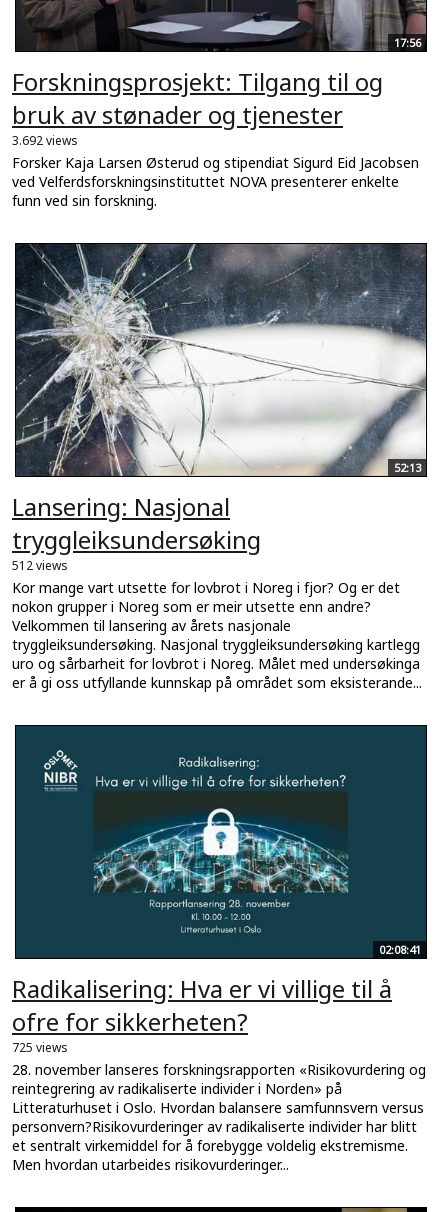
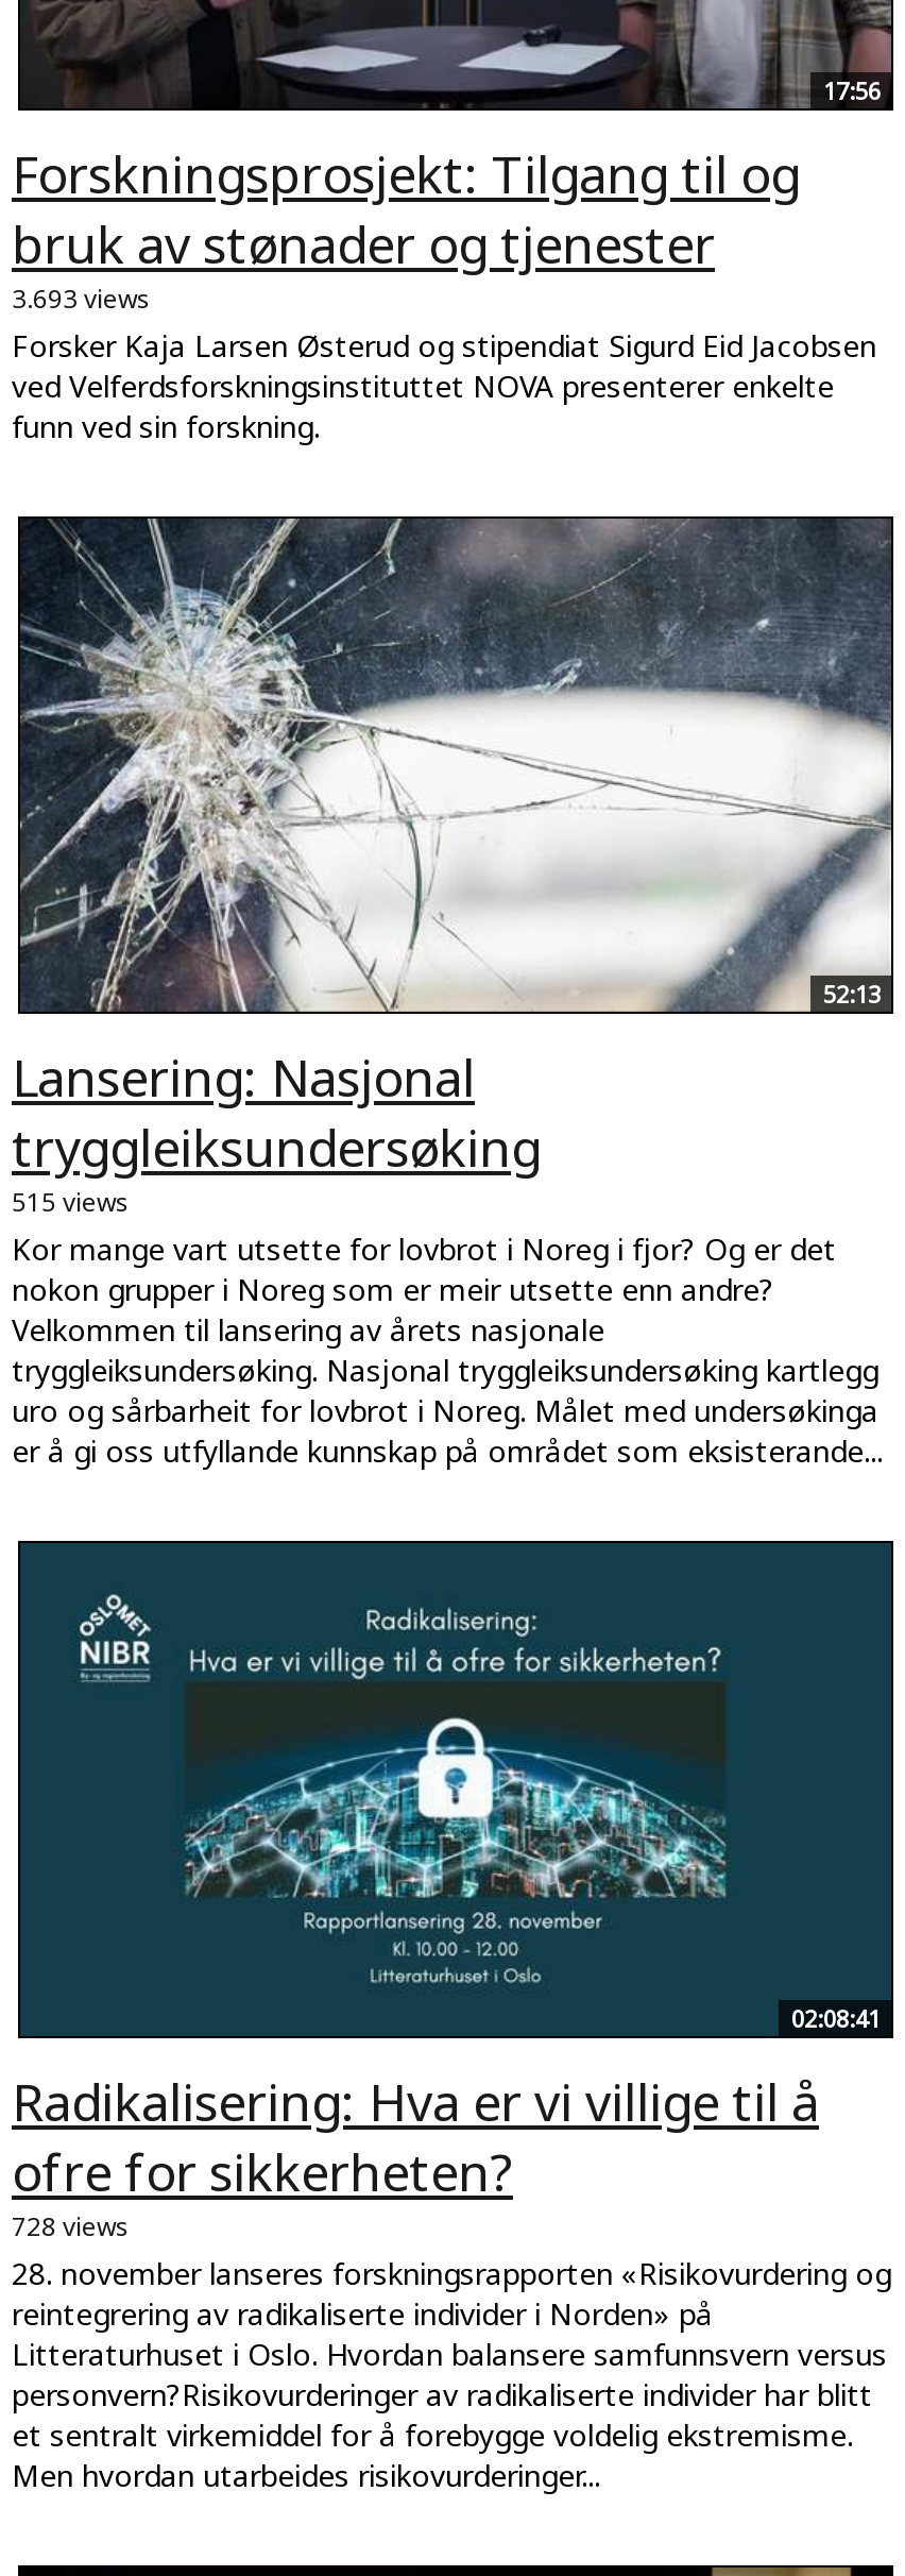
- 3.692 views
+ 3.693 views

- 512 views
+ 515 views

- 725 views
+ 728 views
